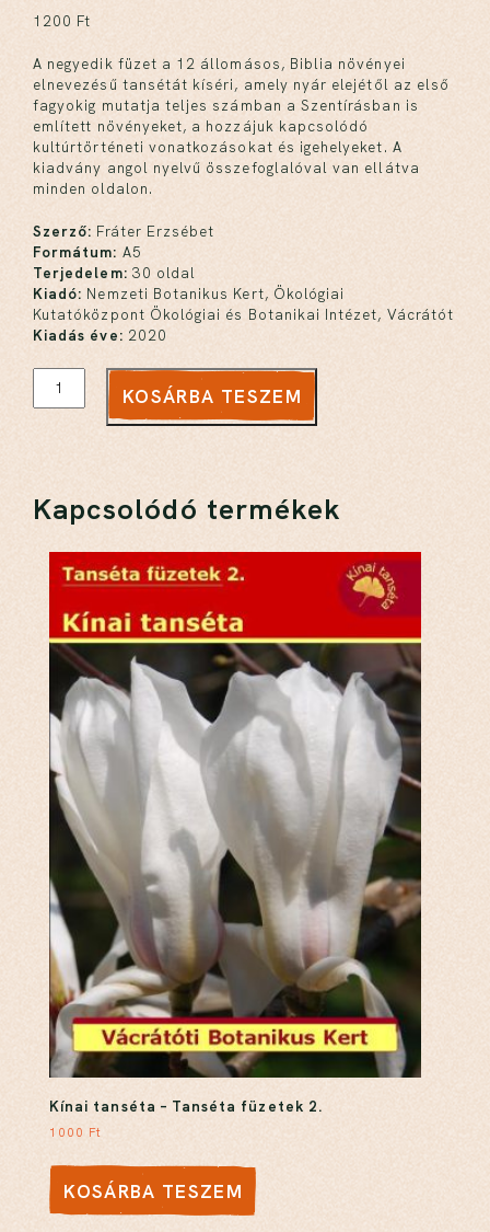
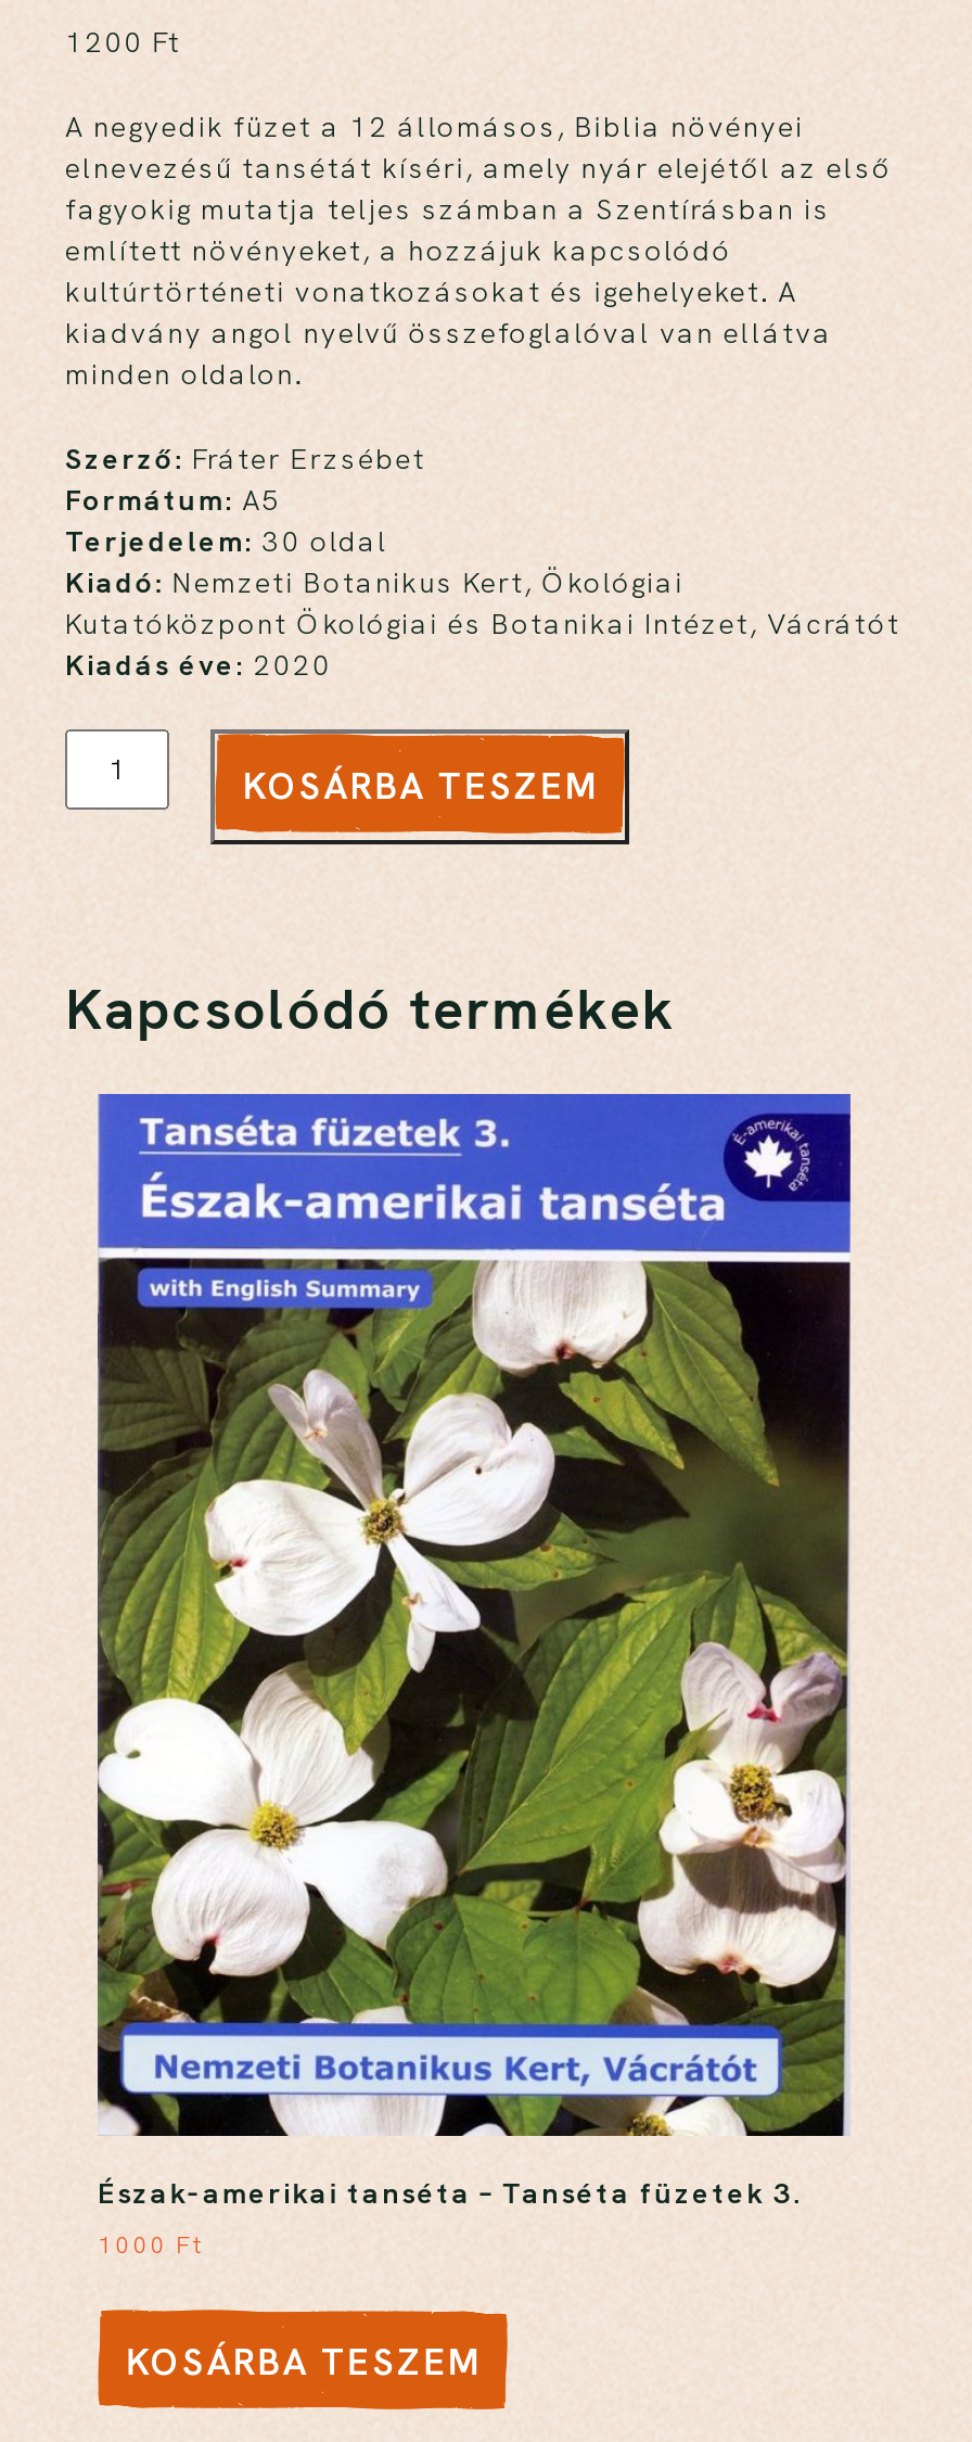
- [image]
- Kínai tanséta – Tanséta füzetek 2.
+ [image]
+ Észak-amerikai tanséta – Tanséta füzetek 3.
